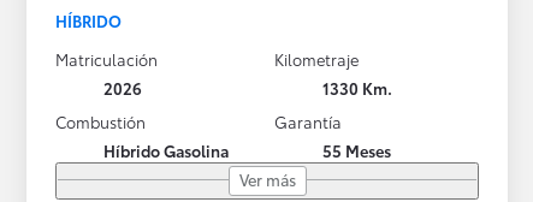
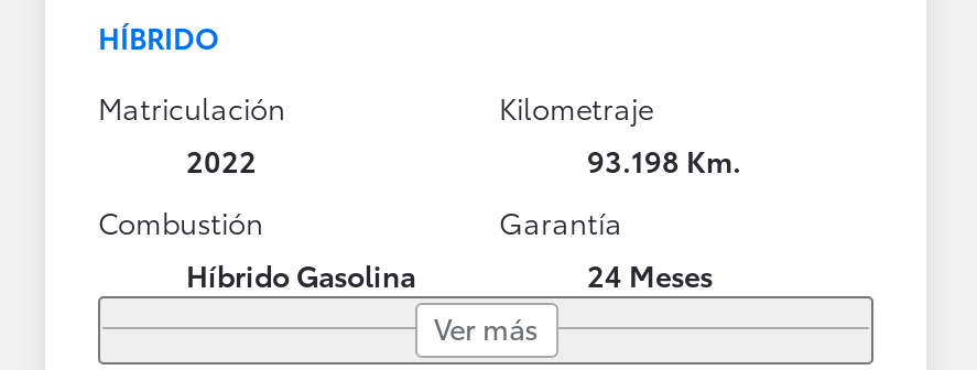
- 2026
+ 2022

- 1330 Km.
+ 93.198 Km.

- 55 Meses
+ 24 Meses
